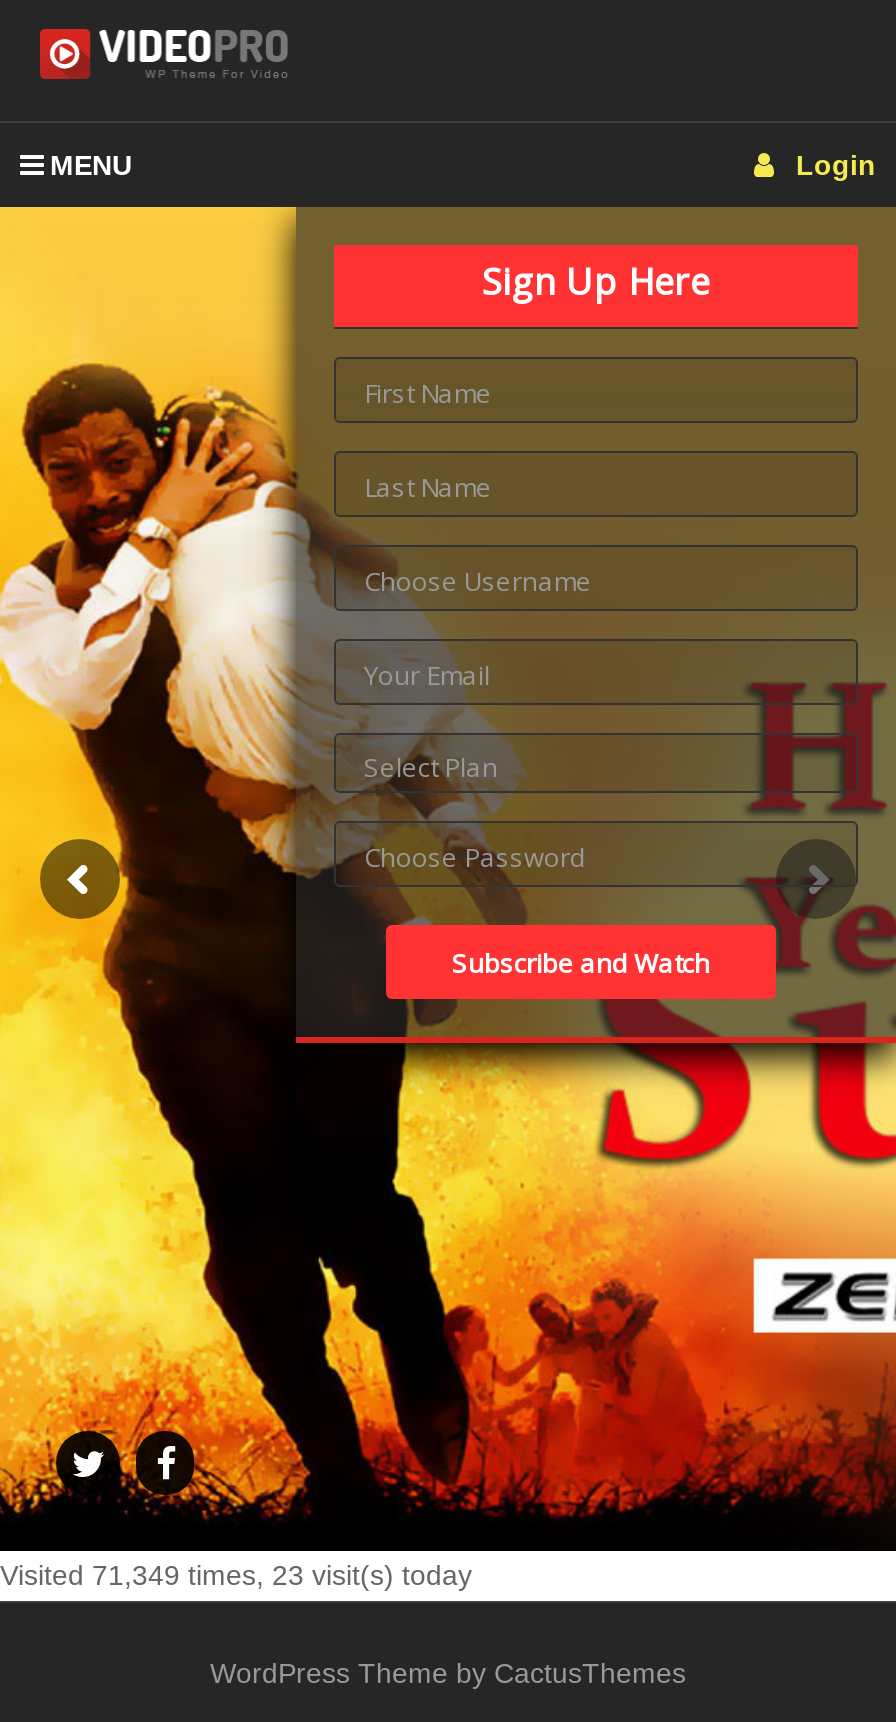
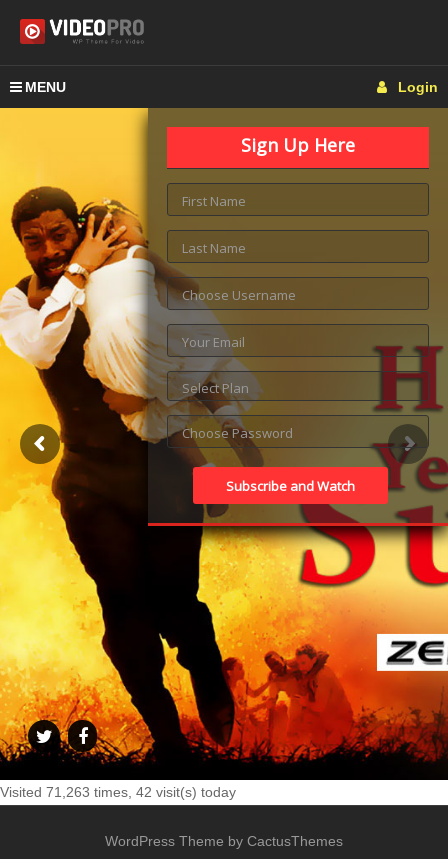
- Visited 71,349 times, 23 visit(s) today
+ Visited 71,263 times, 42 visit(s) today
